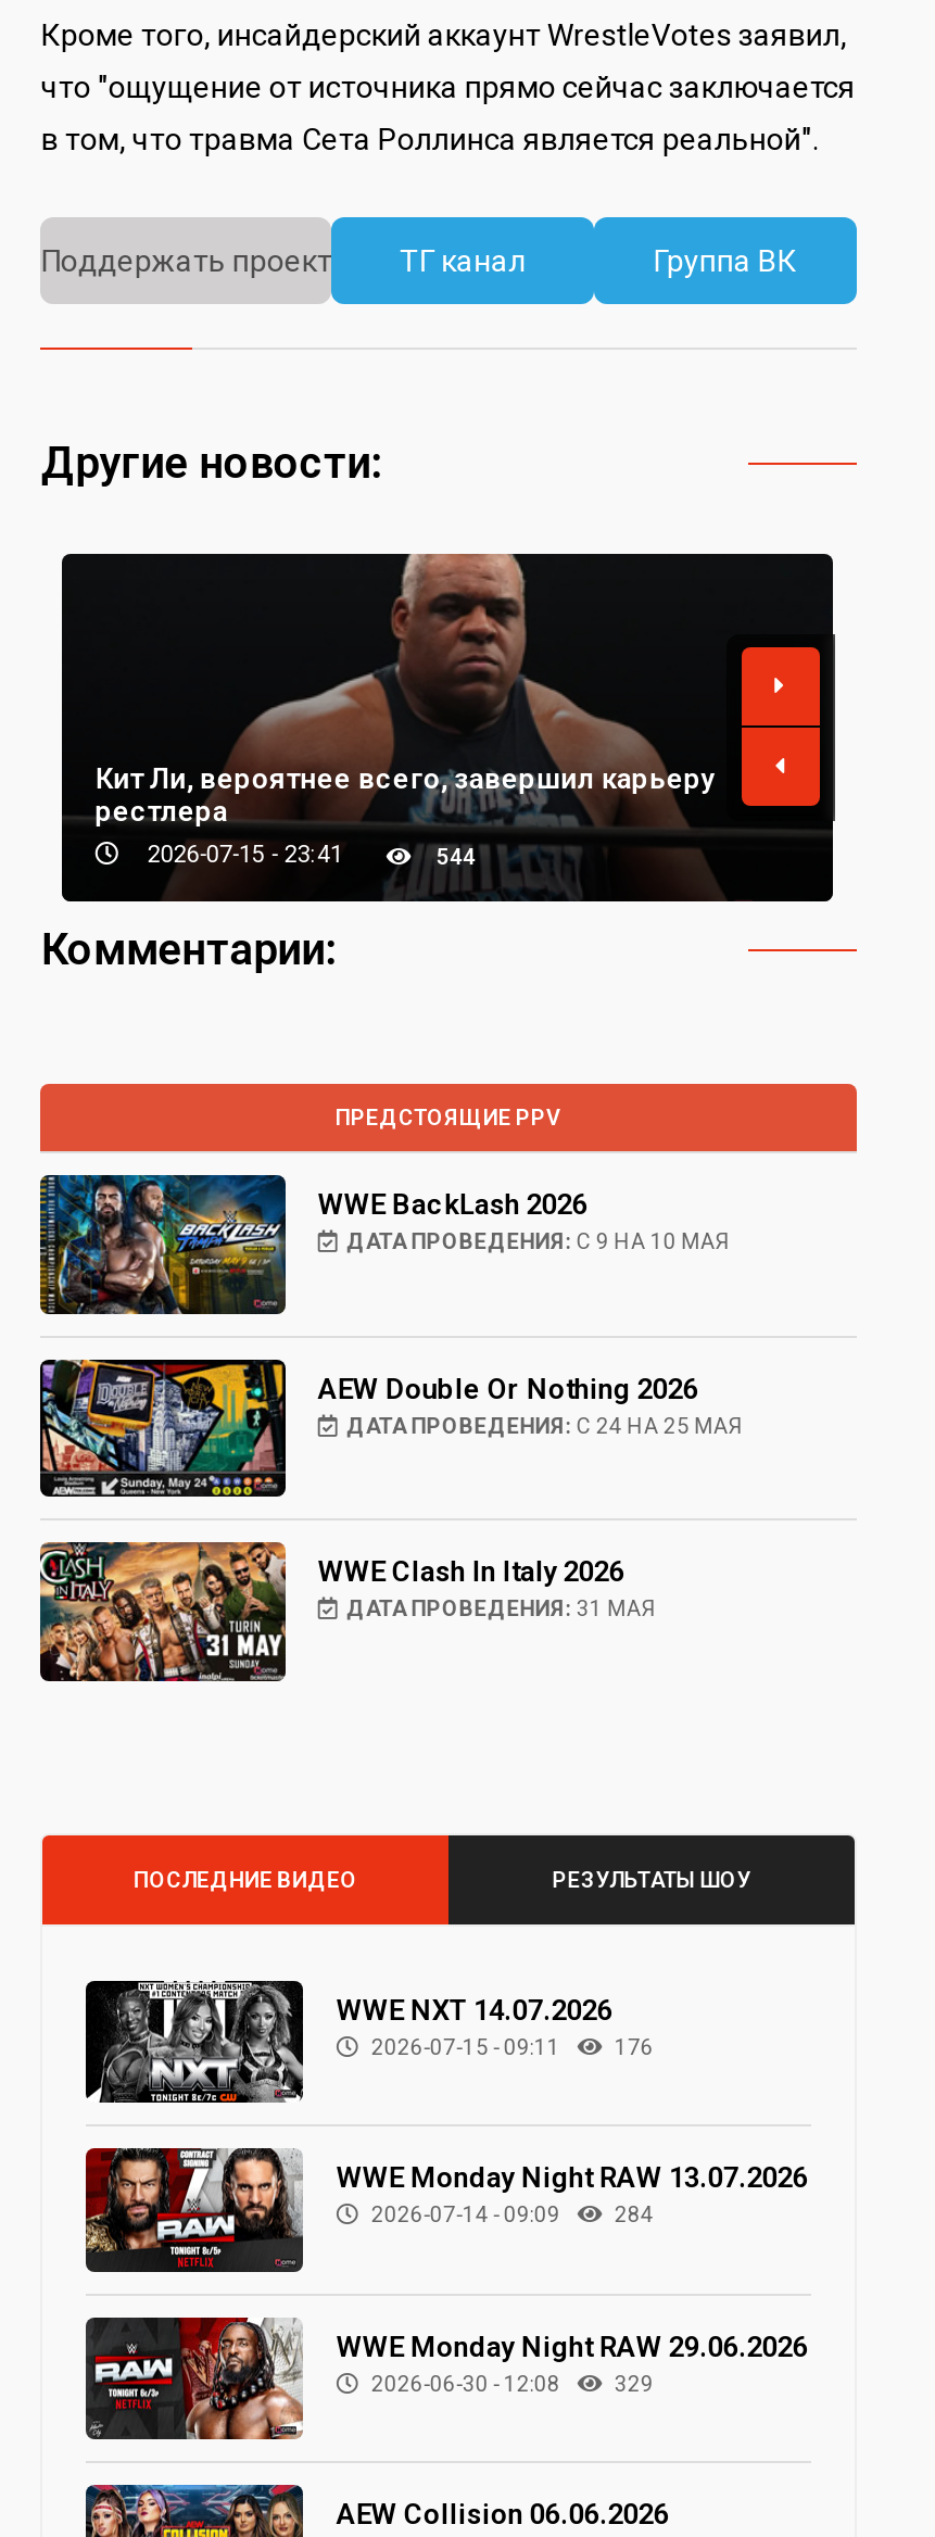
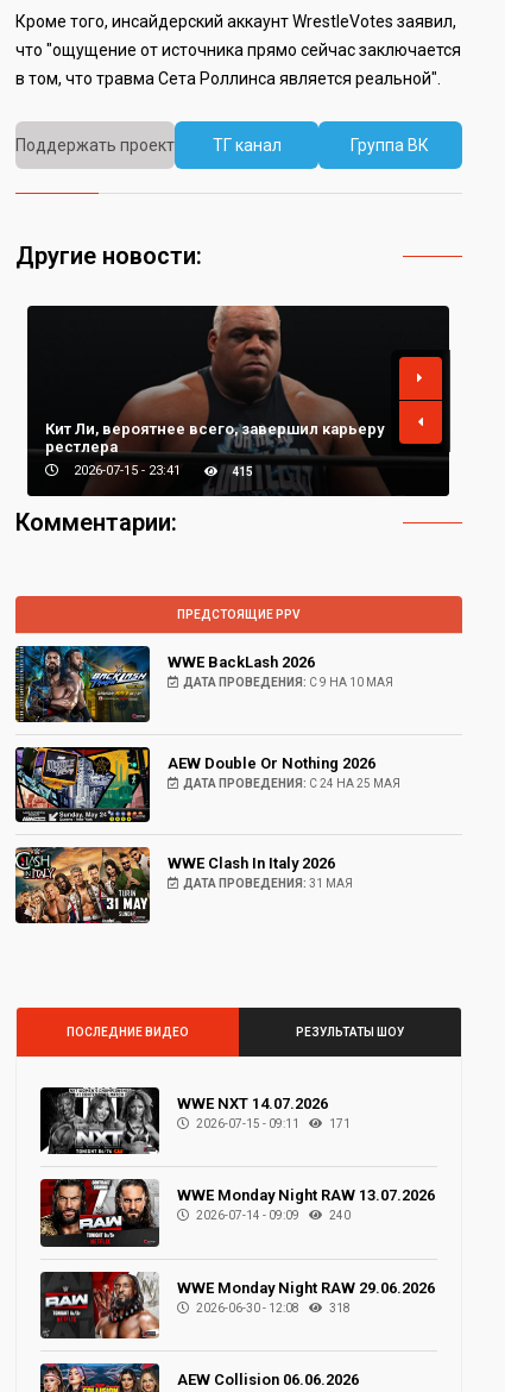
- 544
+ 415

- 176
+ 171

- 284
+ 240

- 329
+ 318
